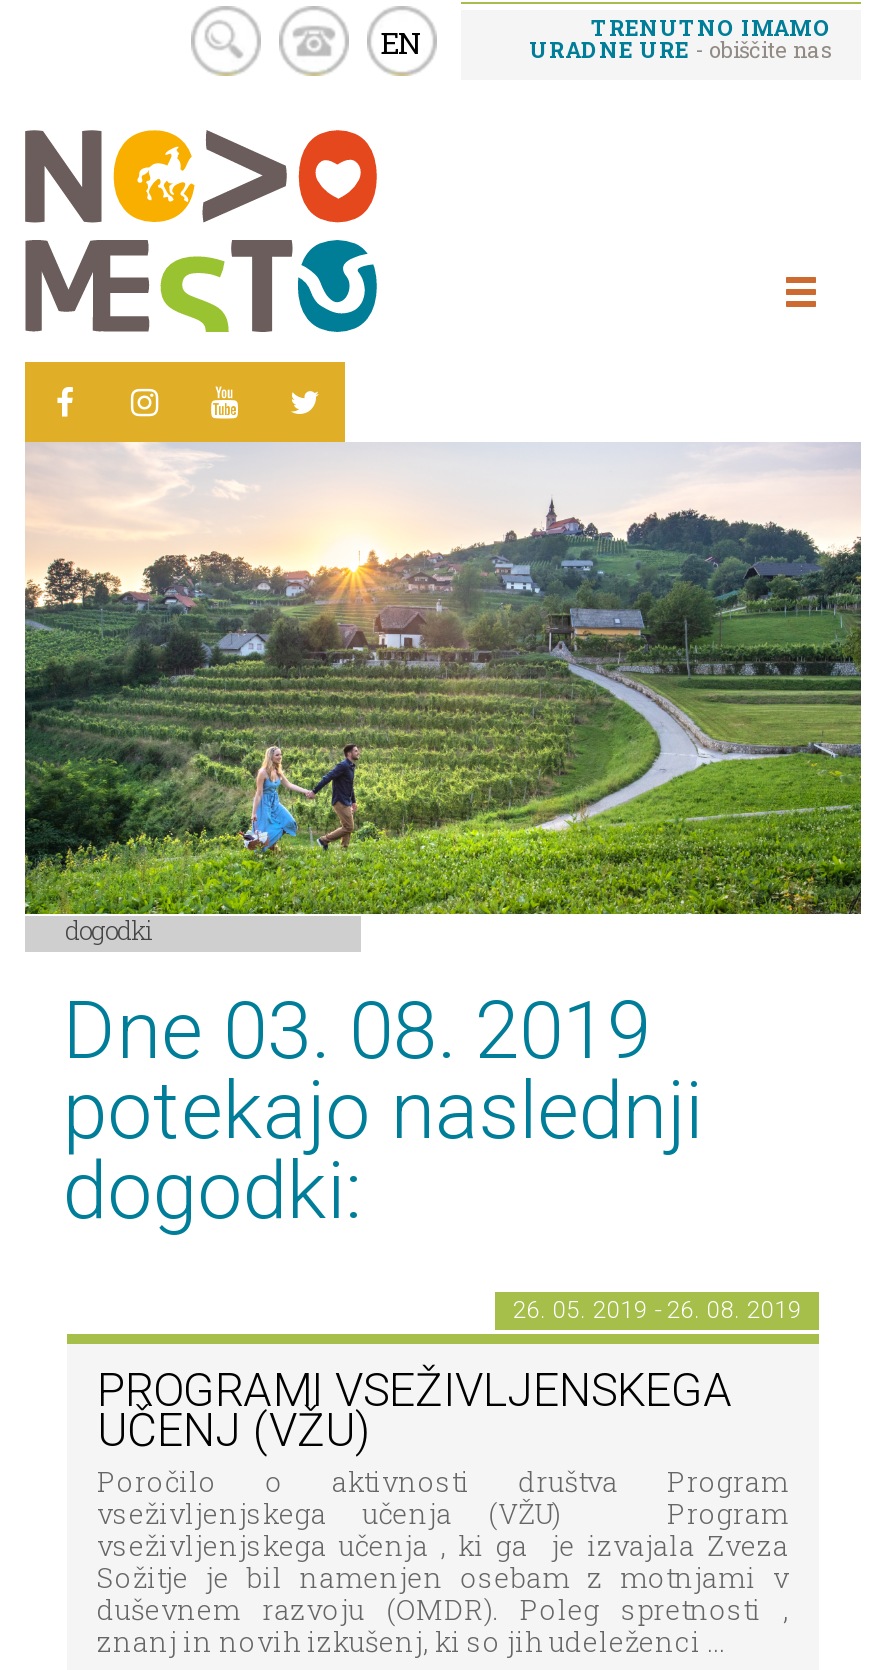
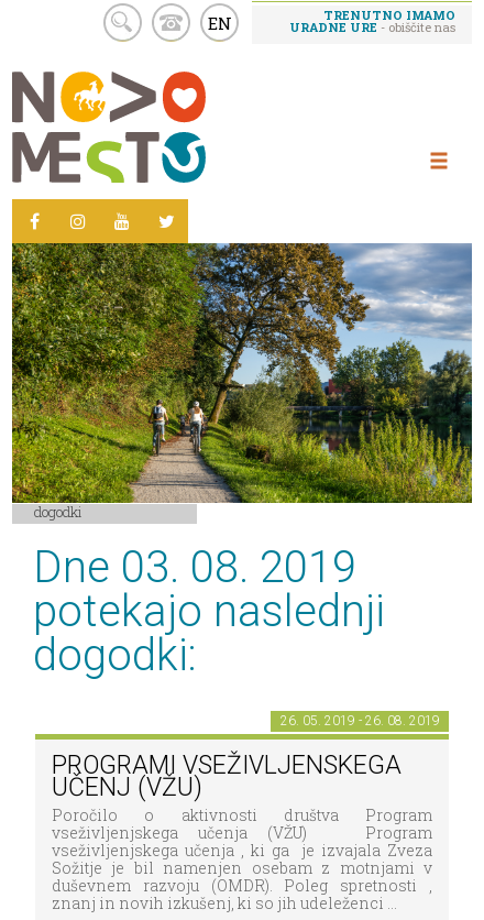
- [image]
+ [image]
